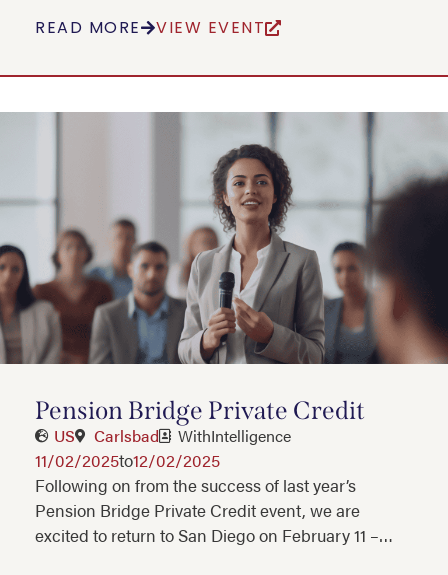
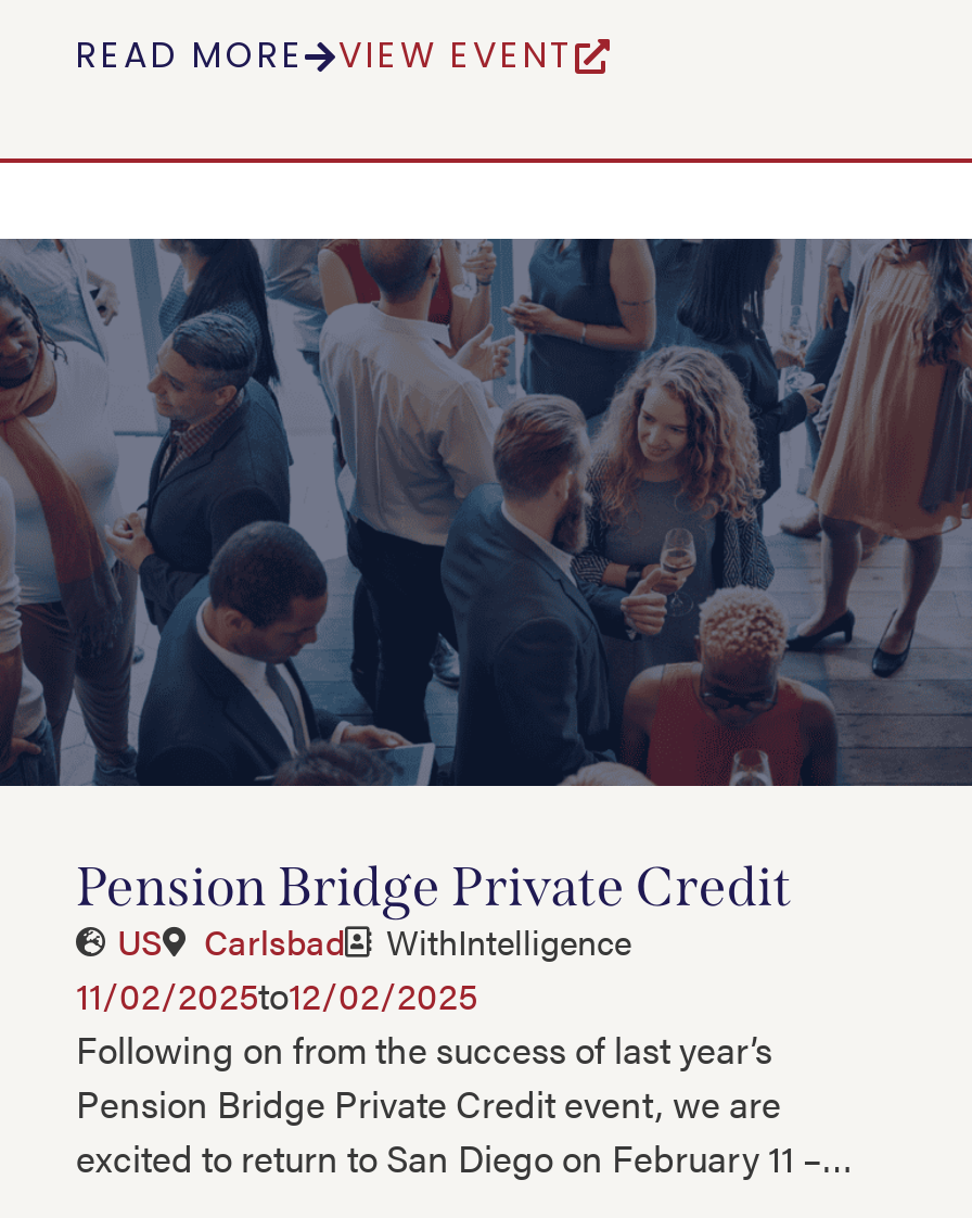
- [image]
+ [image]
